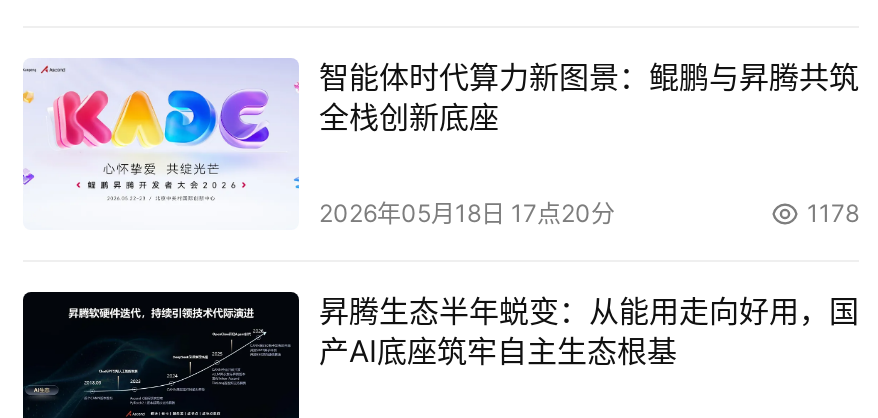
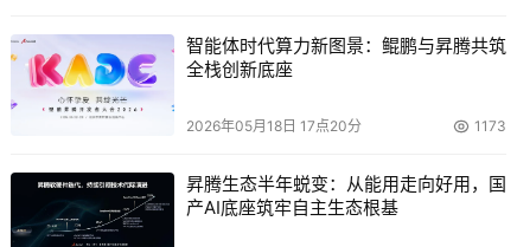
- 1178
+ 1173
